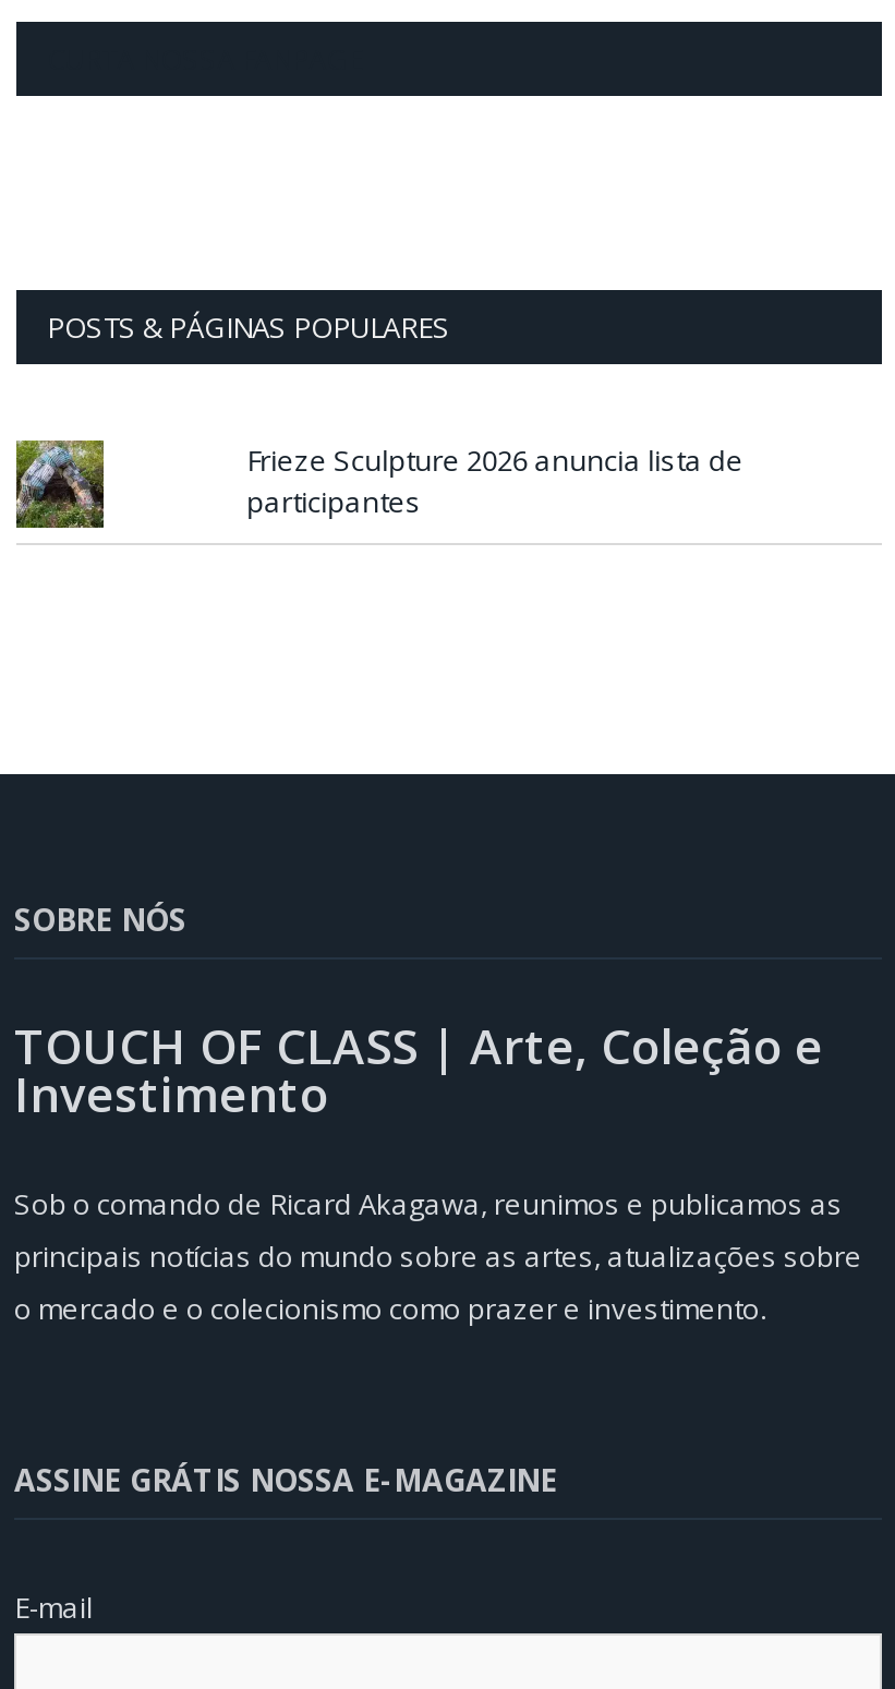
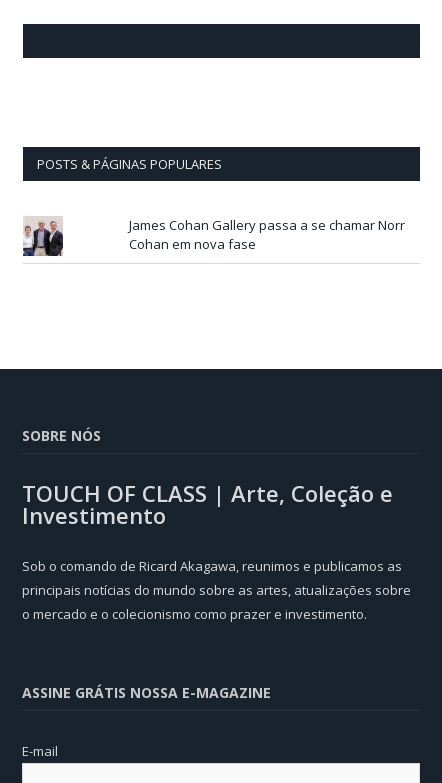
- [image]
+ [image]

- Frieze Sculpture 2026 anuncia lista de
- participantes
+ James Cohan Gallery passa a se chamar Norr
+ Cohan em nova fase
